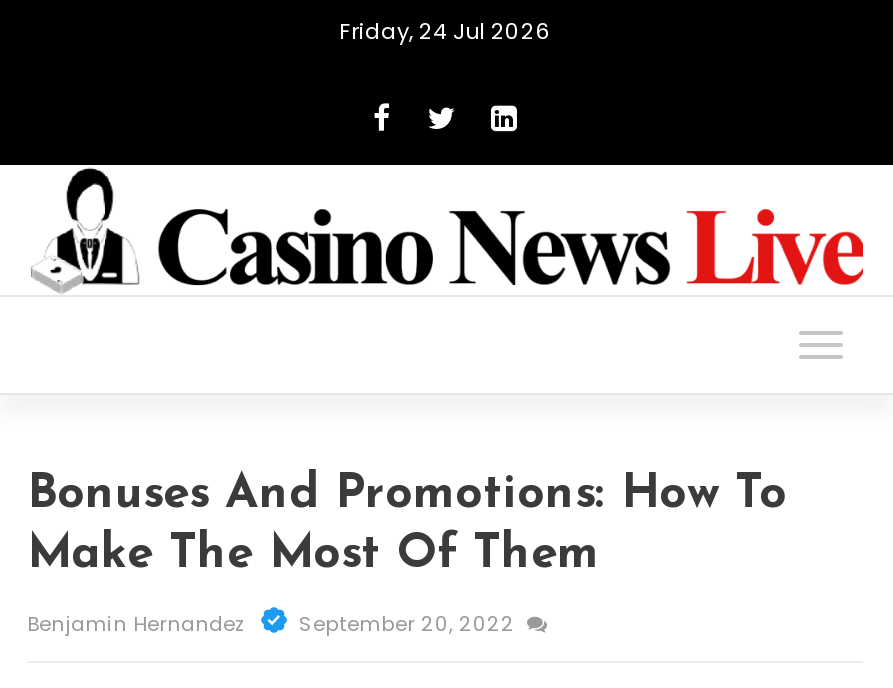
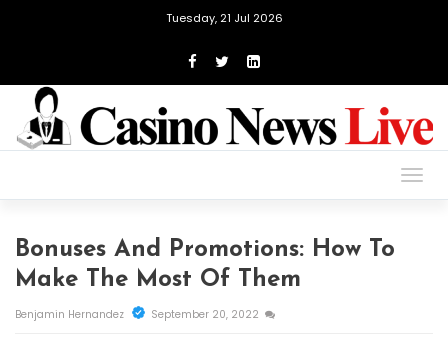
- Friday, 24 Jul 2026
+ Tuesday, 21 Jul 2026
